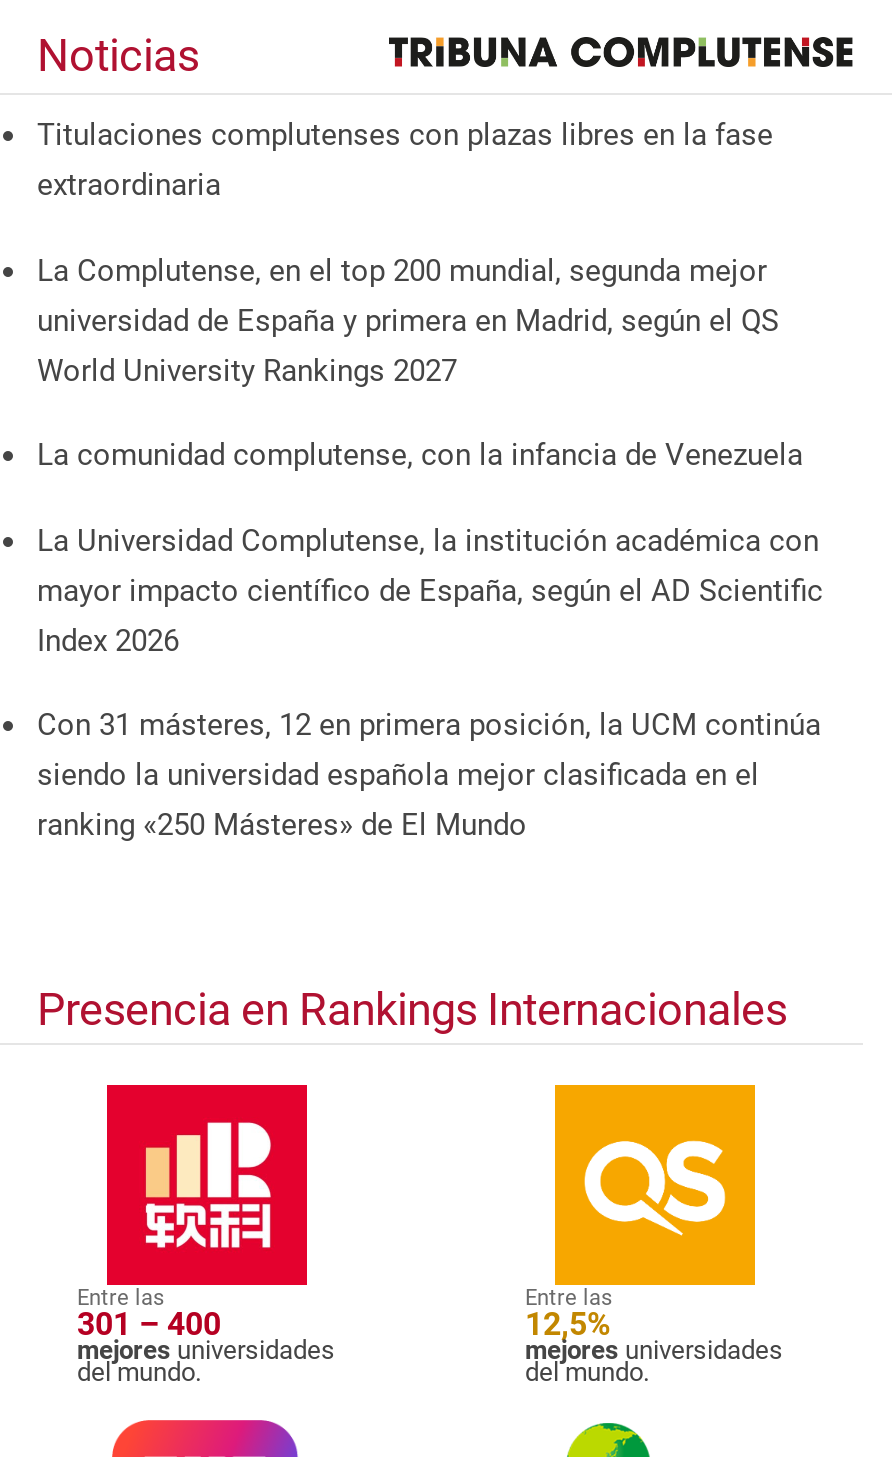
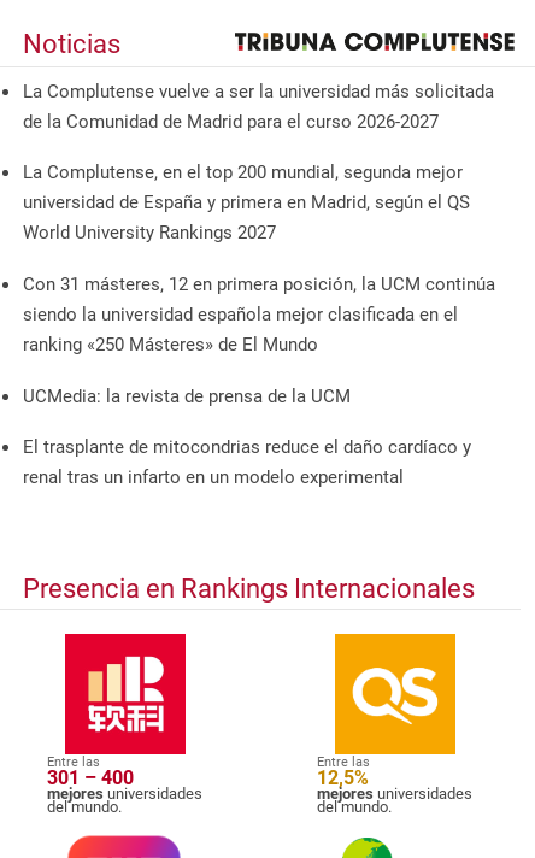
- Titulaciones complutenses con plazas libres en la fase
- extraordinaria
+ La Complutense vuelve a ser la universidad más solicitada
+ de la Comunidad de Madrid para el curso 2026-2027

- La comunidad complutense, con la infancia de Venezuela
- La Universidad Complutense, la institución académica con
- mayor impacto científico de España, según el AD Scientific
- Index 2026

moved up: Con 31 másteres, 12 en primera posición, la UCM continúa | siendo la universidad española mejor clasificada en el | ranking «250 Másteres» de El Mundo

+ UCMedia: la revista de prensa de la UCM
+ El trasplante de mitocondrias reduce el daño cardíaco y
+ renal tras un infarto en un modelo experimental
